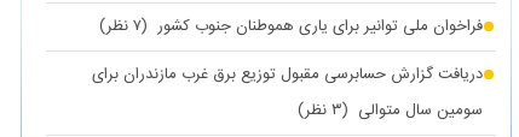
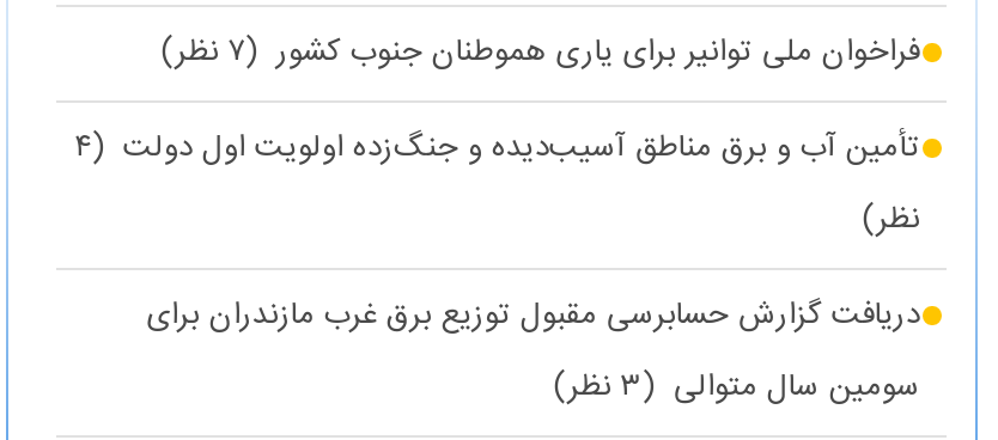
+ تأمین آب و برق مناطق آسیب‌دیده و جنگ‌زده اولویت اول دولت (۴
+ نظر)
